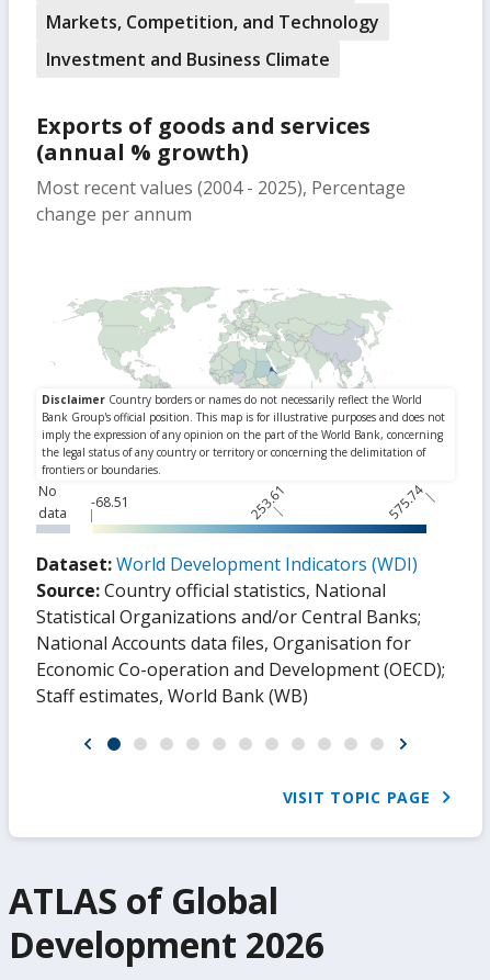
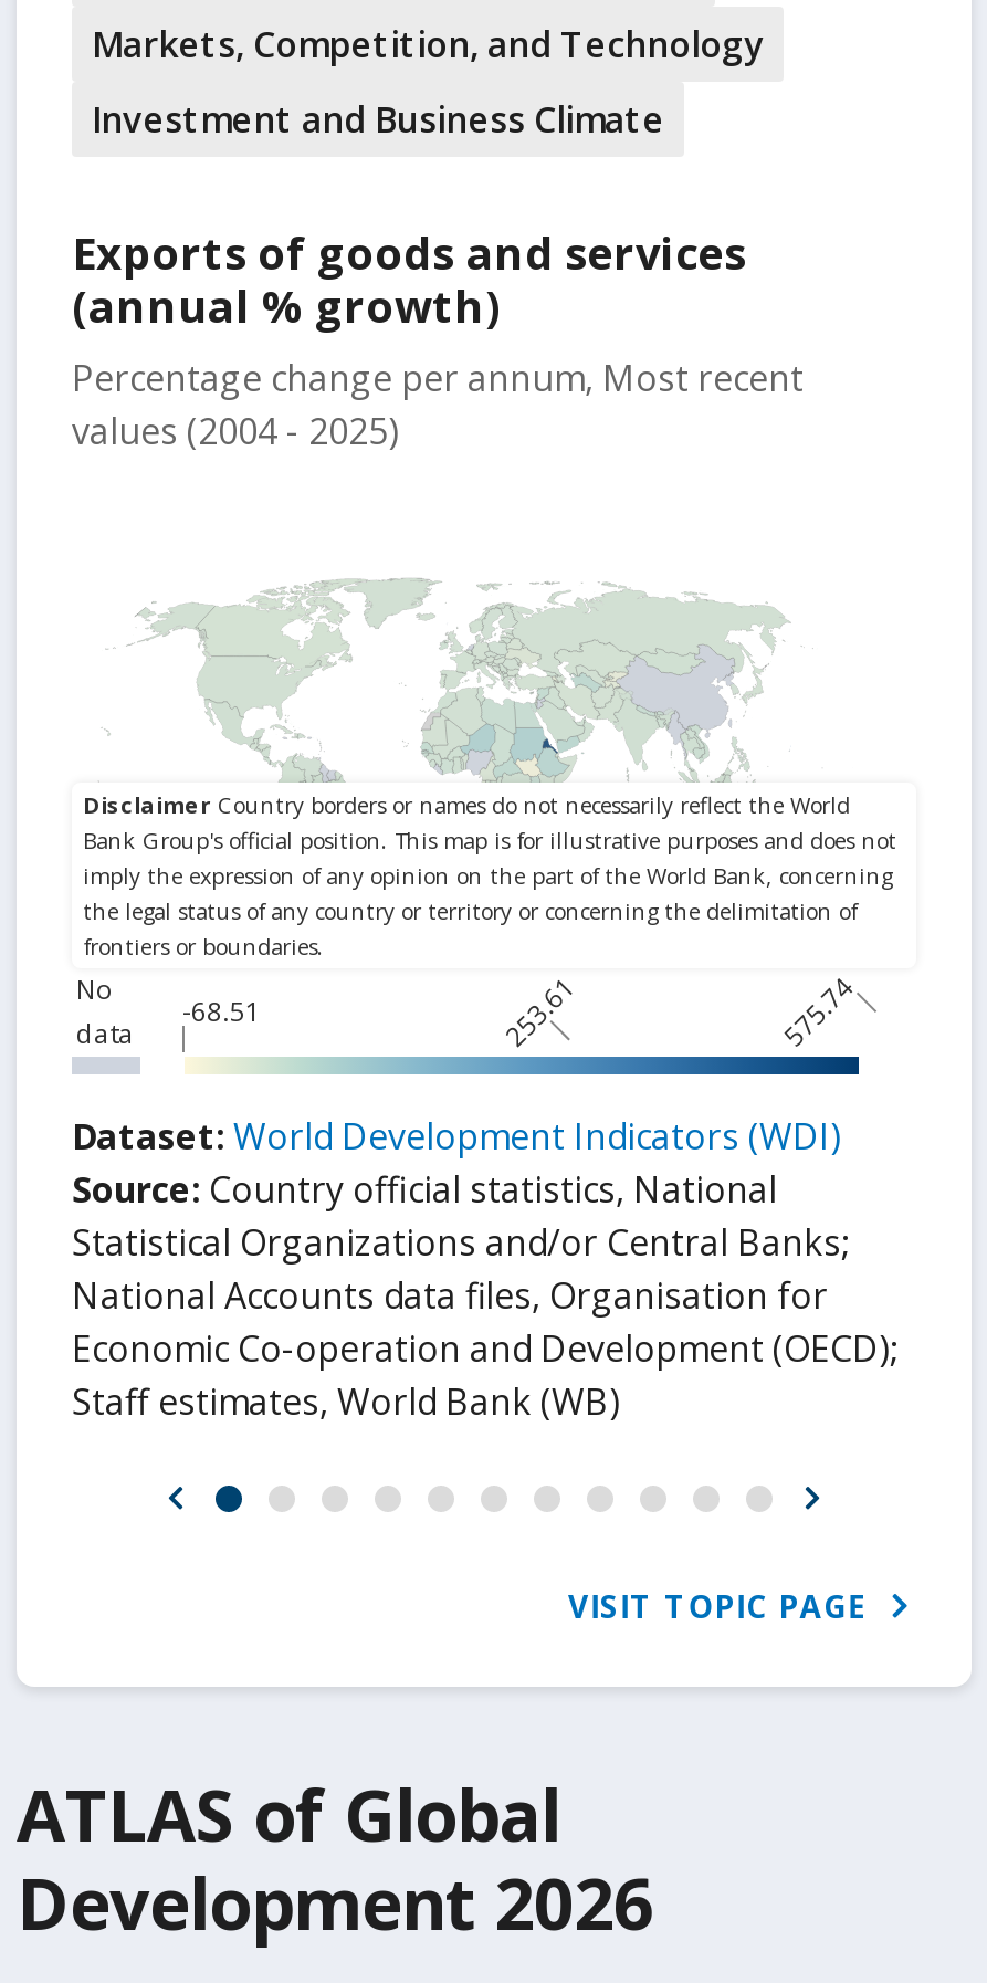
- Most recent values (2004 - 2025), Percentage
- change per annum
+ Percentage change per annum, Most recent
+ values (2004 - 2025)
